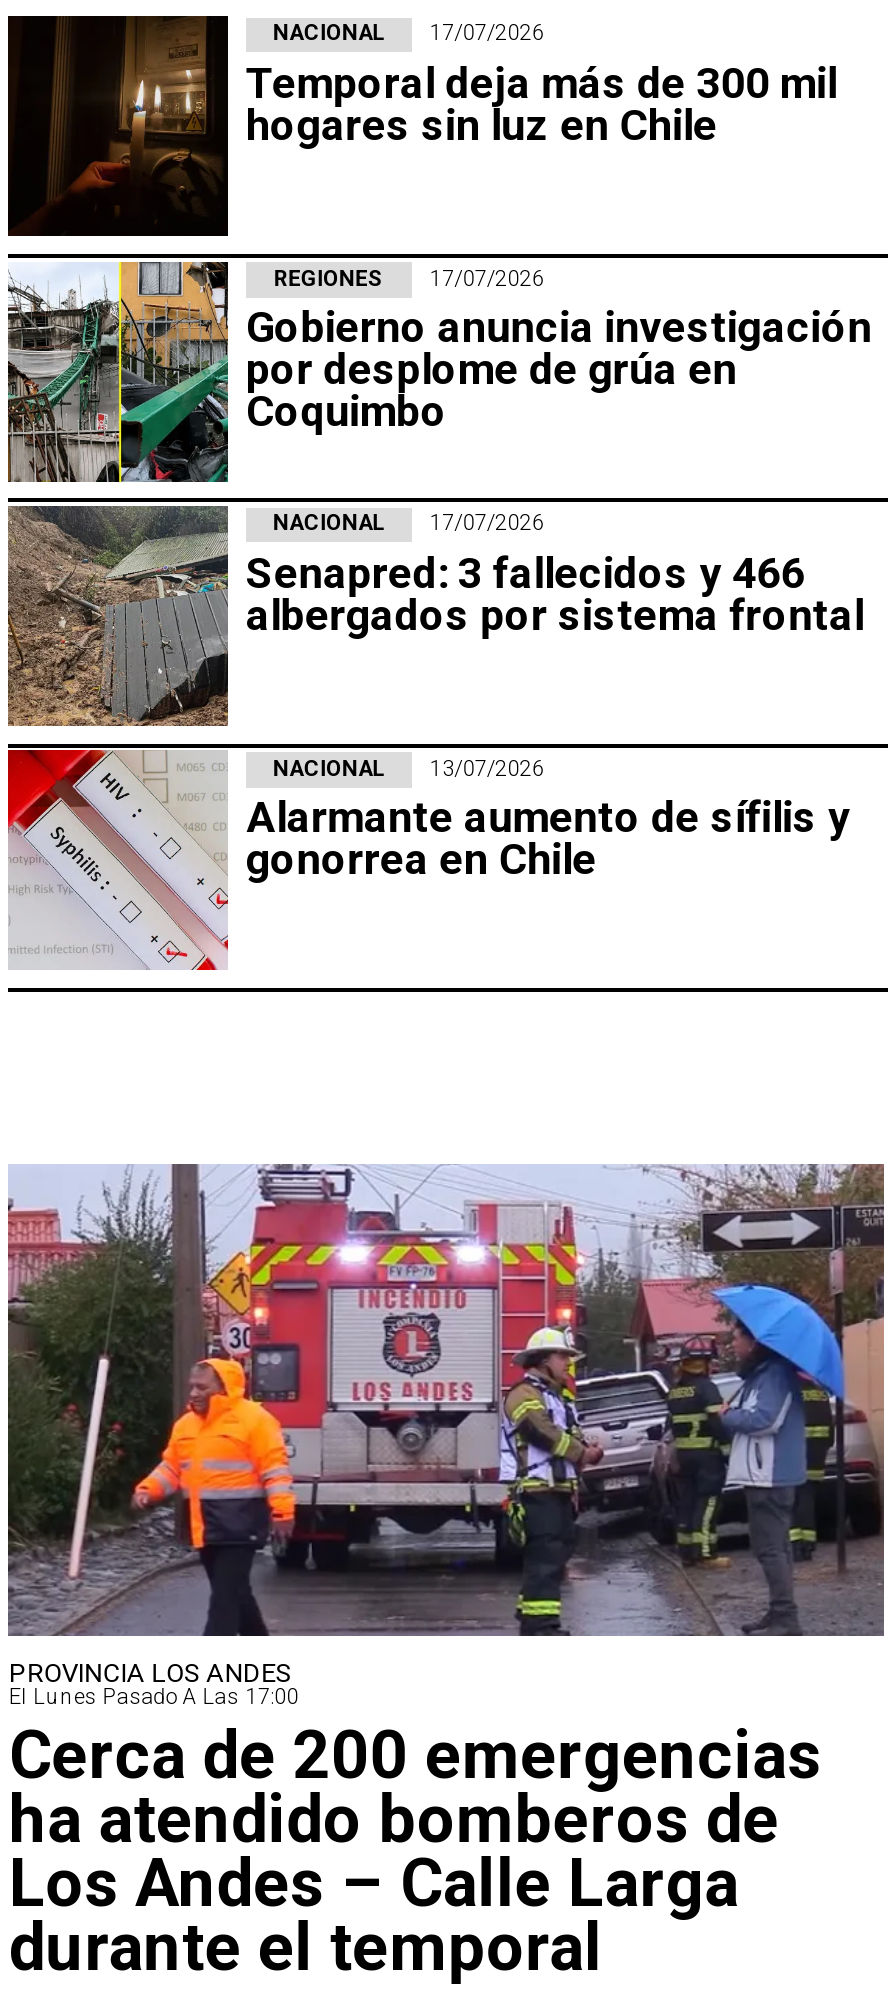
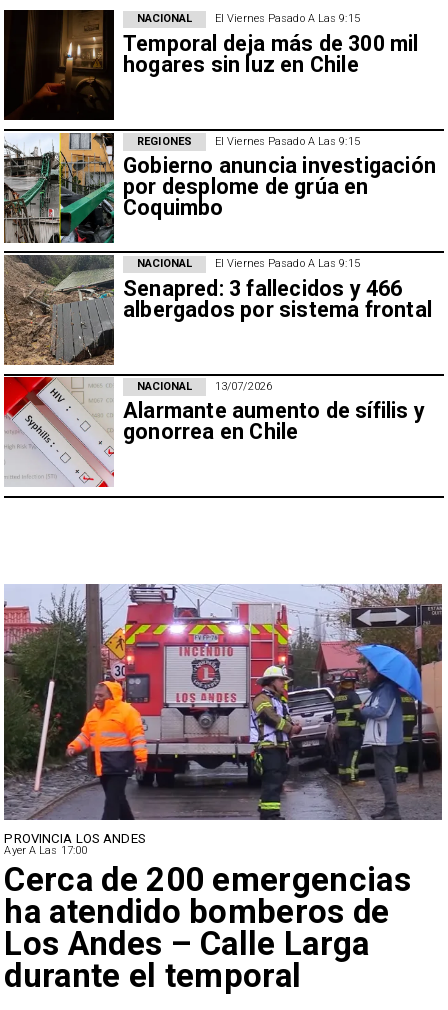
- 17/07/2026
+ El Viernes Pasado A Las 9:15

- 17/07/2026
+ El Viernes Pasado A Las 9:15

- 17/07/2026
+ El Viernes Pasado A Las 9:15

- El Lunes Pasado A Las 17:00
+ Ayer A Las 17:00
